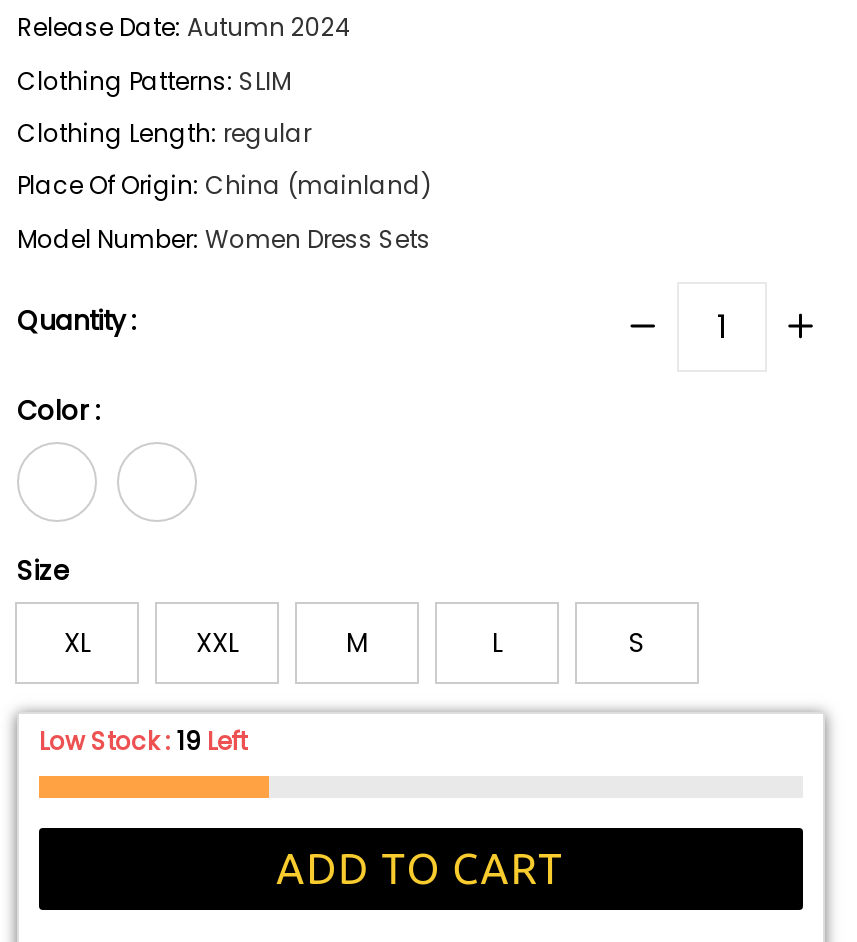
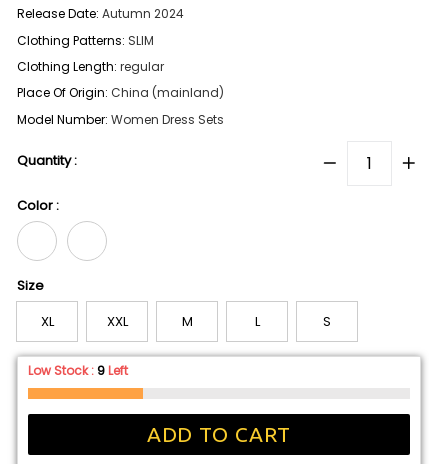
- Low Stock : 19 Left
+ Low Stock : 9 Left
